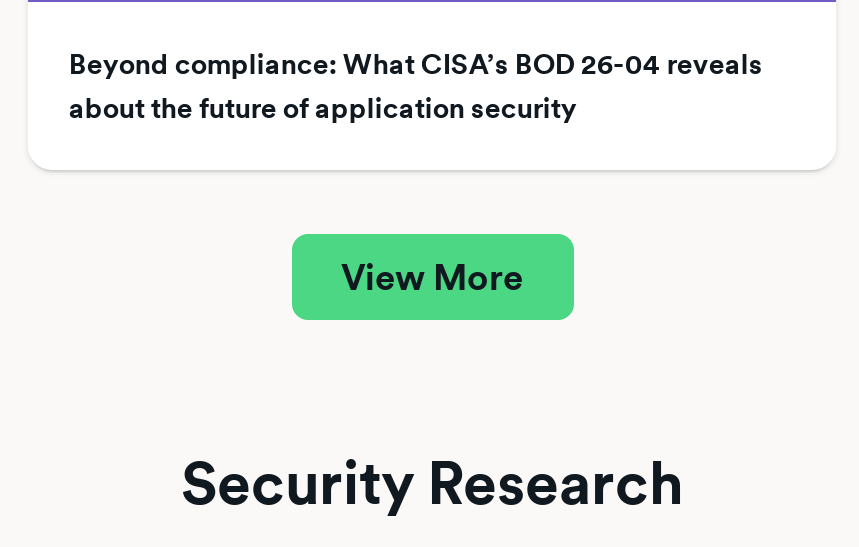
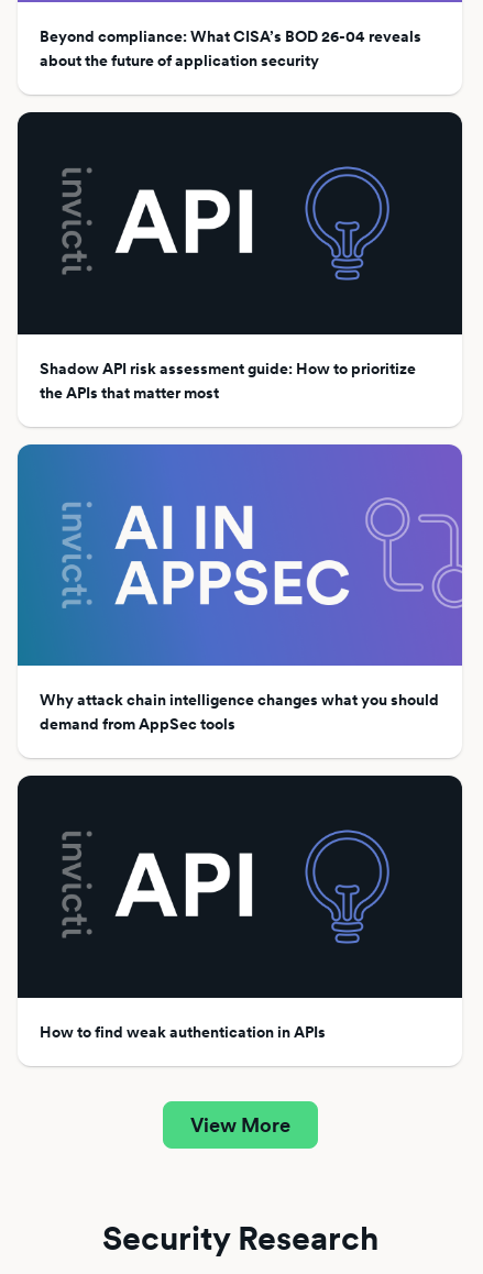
+ [image]
+ Shadow API risk assessment guide: How to prioritize
+ the APIs that matter most

+ [image]
+ How to find weak authentication in APIs

+ [image]
+ Why attack chain intelligence changes what you should
+ demand from AppSec tools
